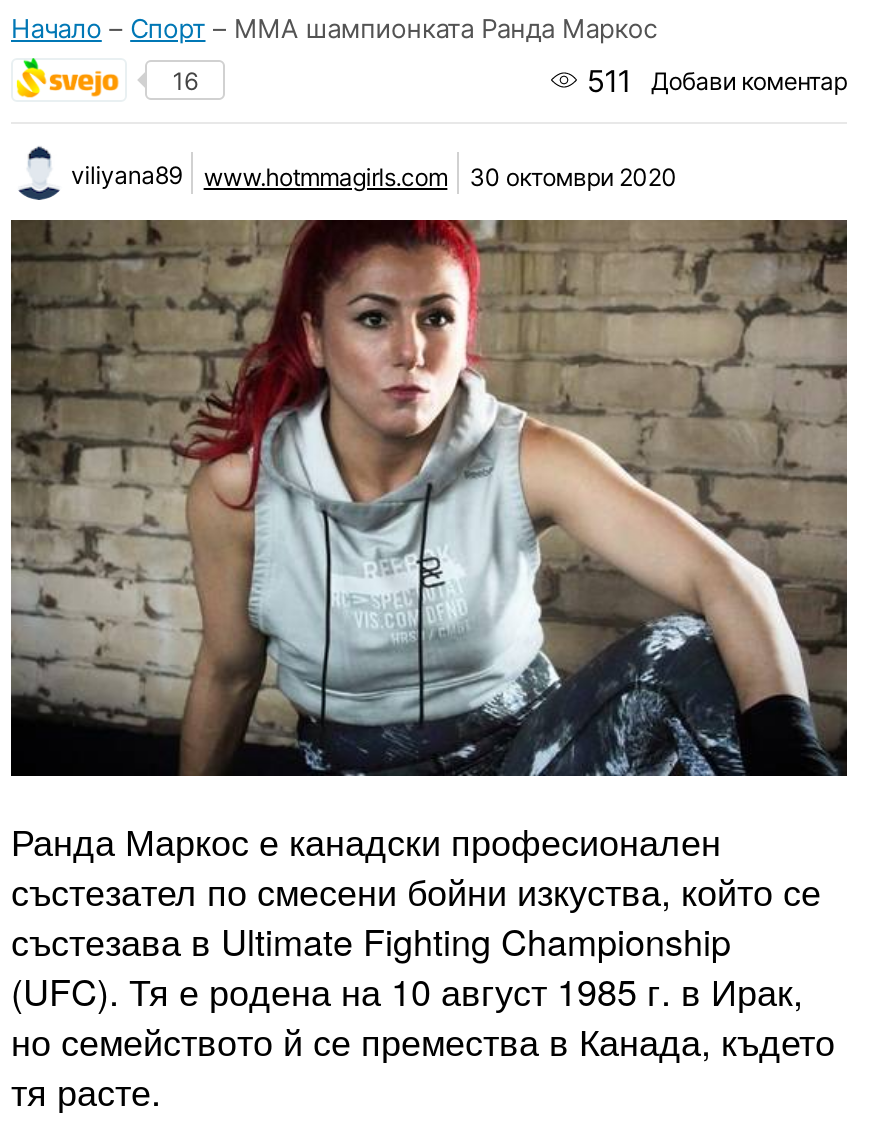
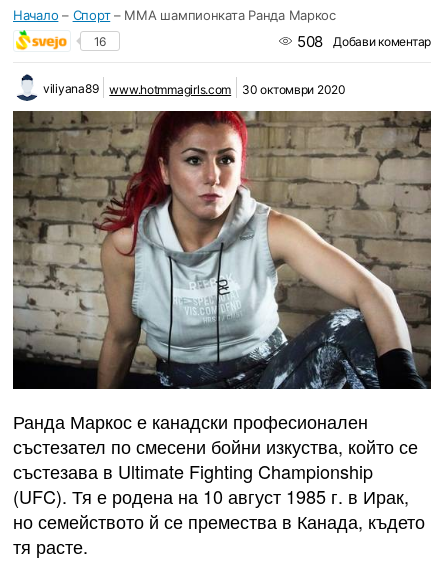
- 511 Добави коментар
+ 508 Добави коментар
